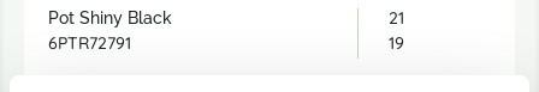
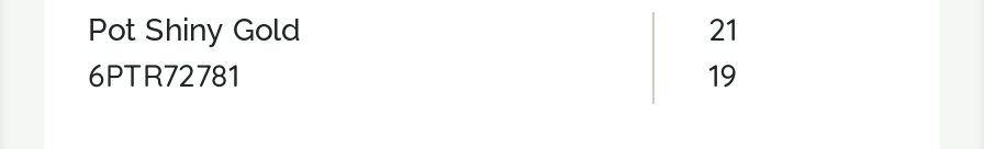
- Pot Shiny Black
- 6PTR72791
+ Pot Shiny Gold
+ 6PTR72781
